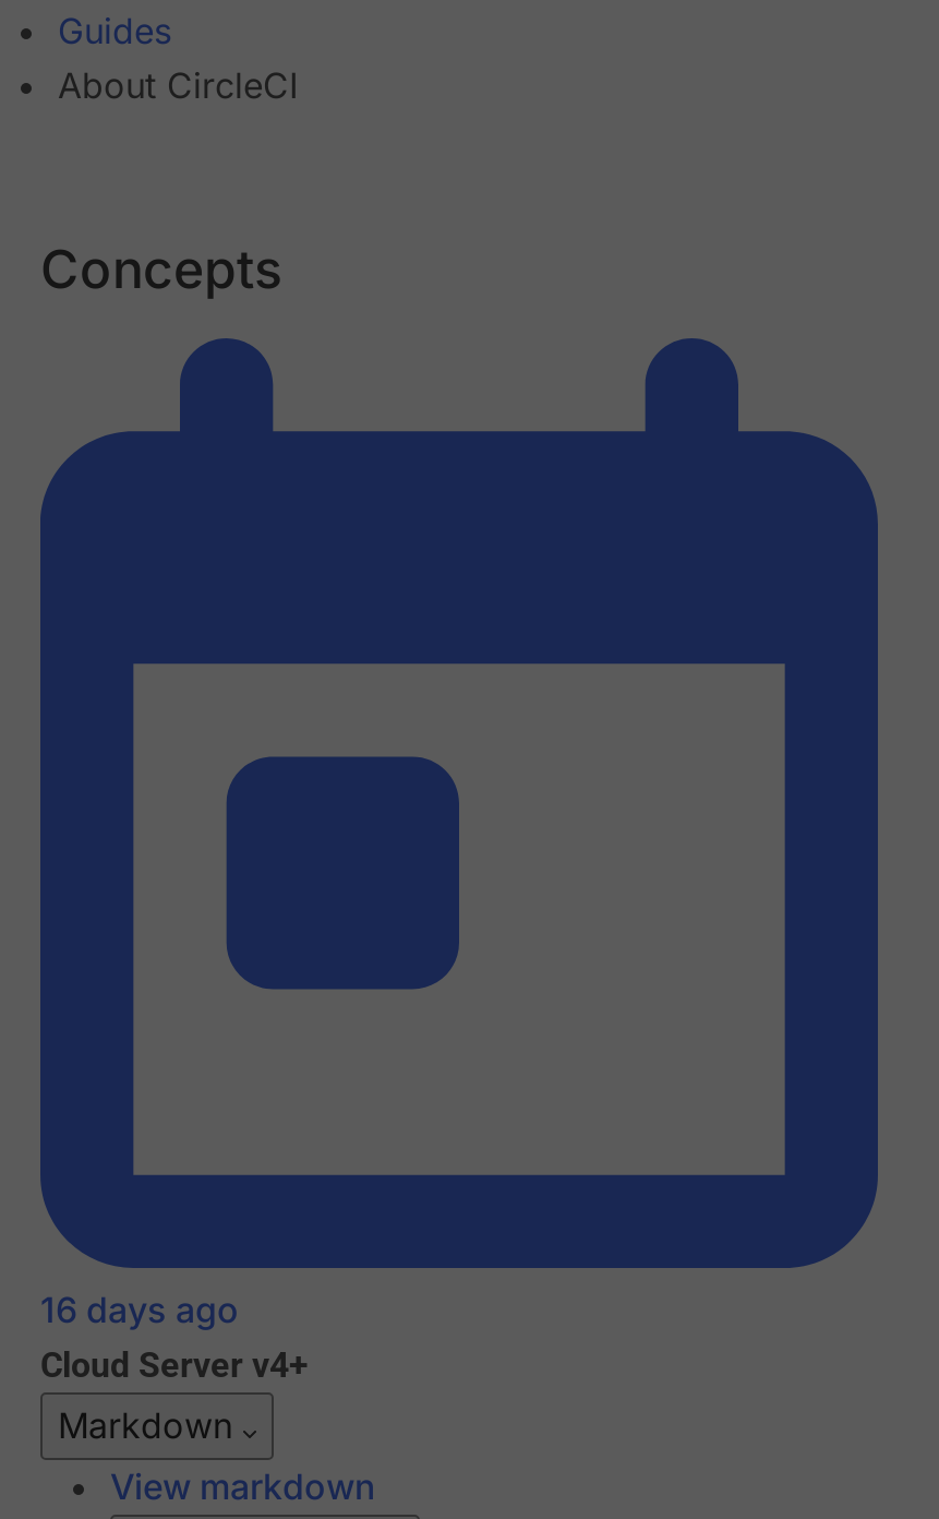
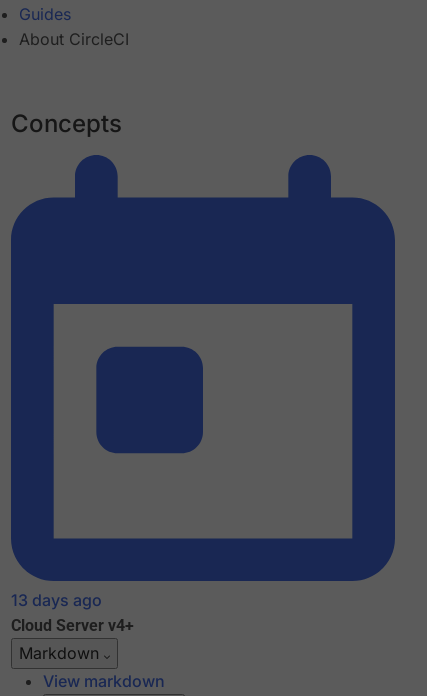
- 16 days ago
+ 13 days ago
